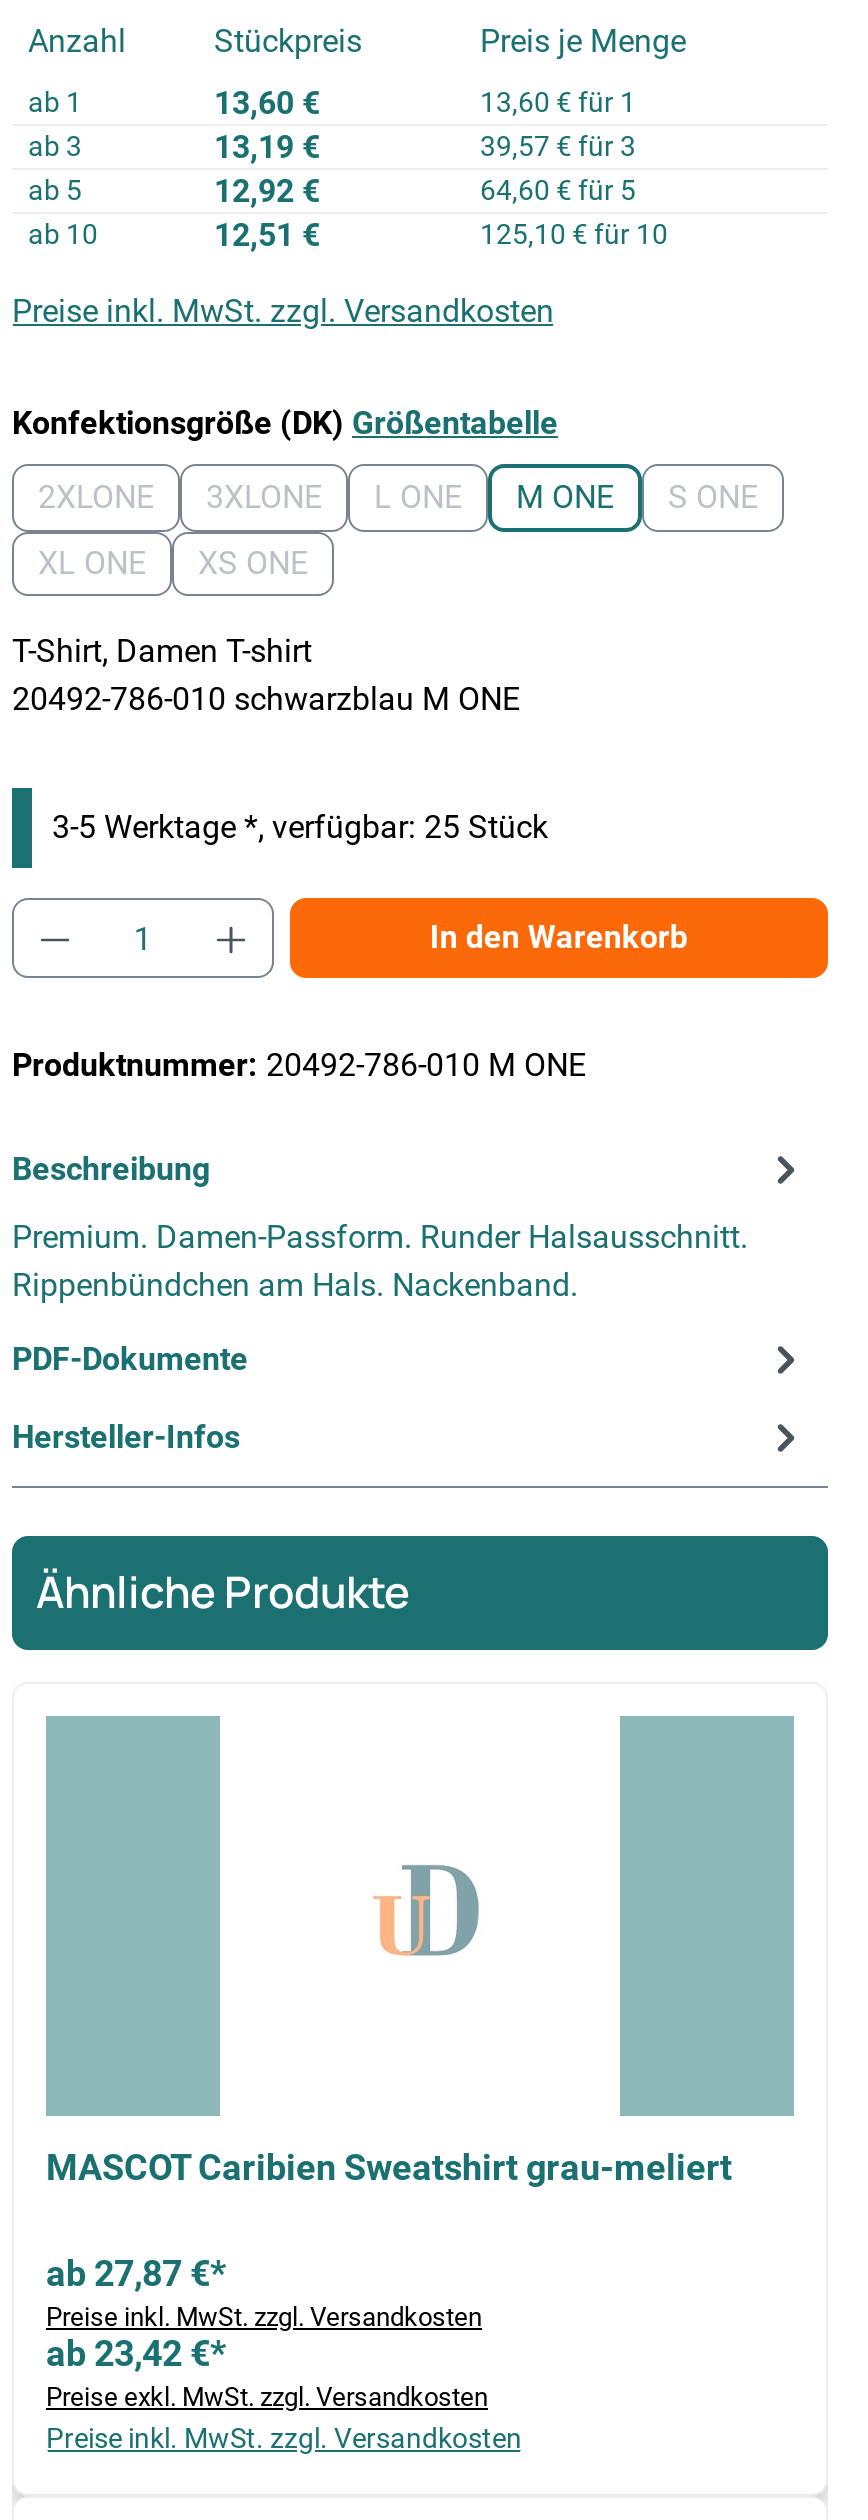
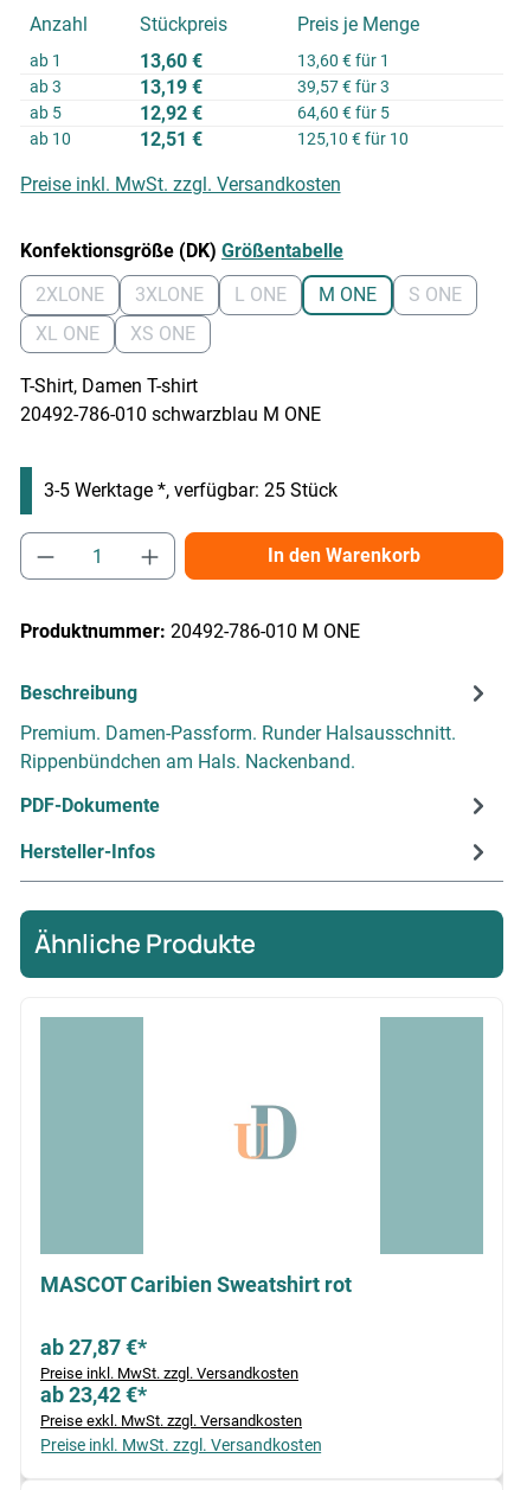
- MASCOT Caribien Sweatshirt grau-meliert
+ MASCOT Caribien Sweatshirt rot
